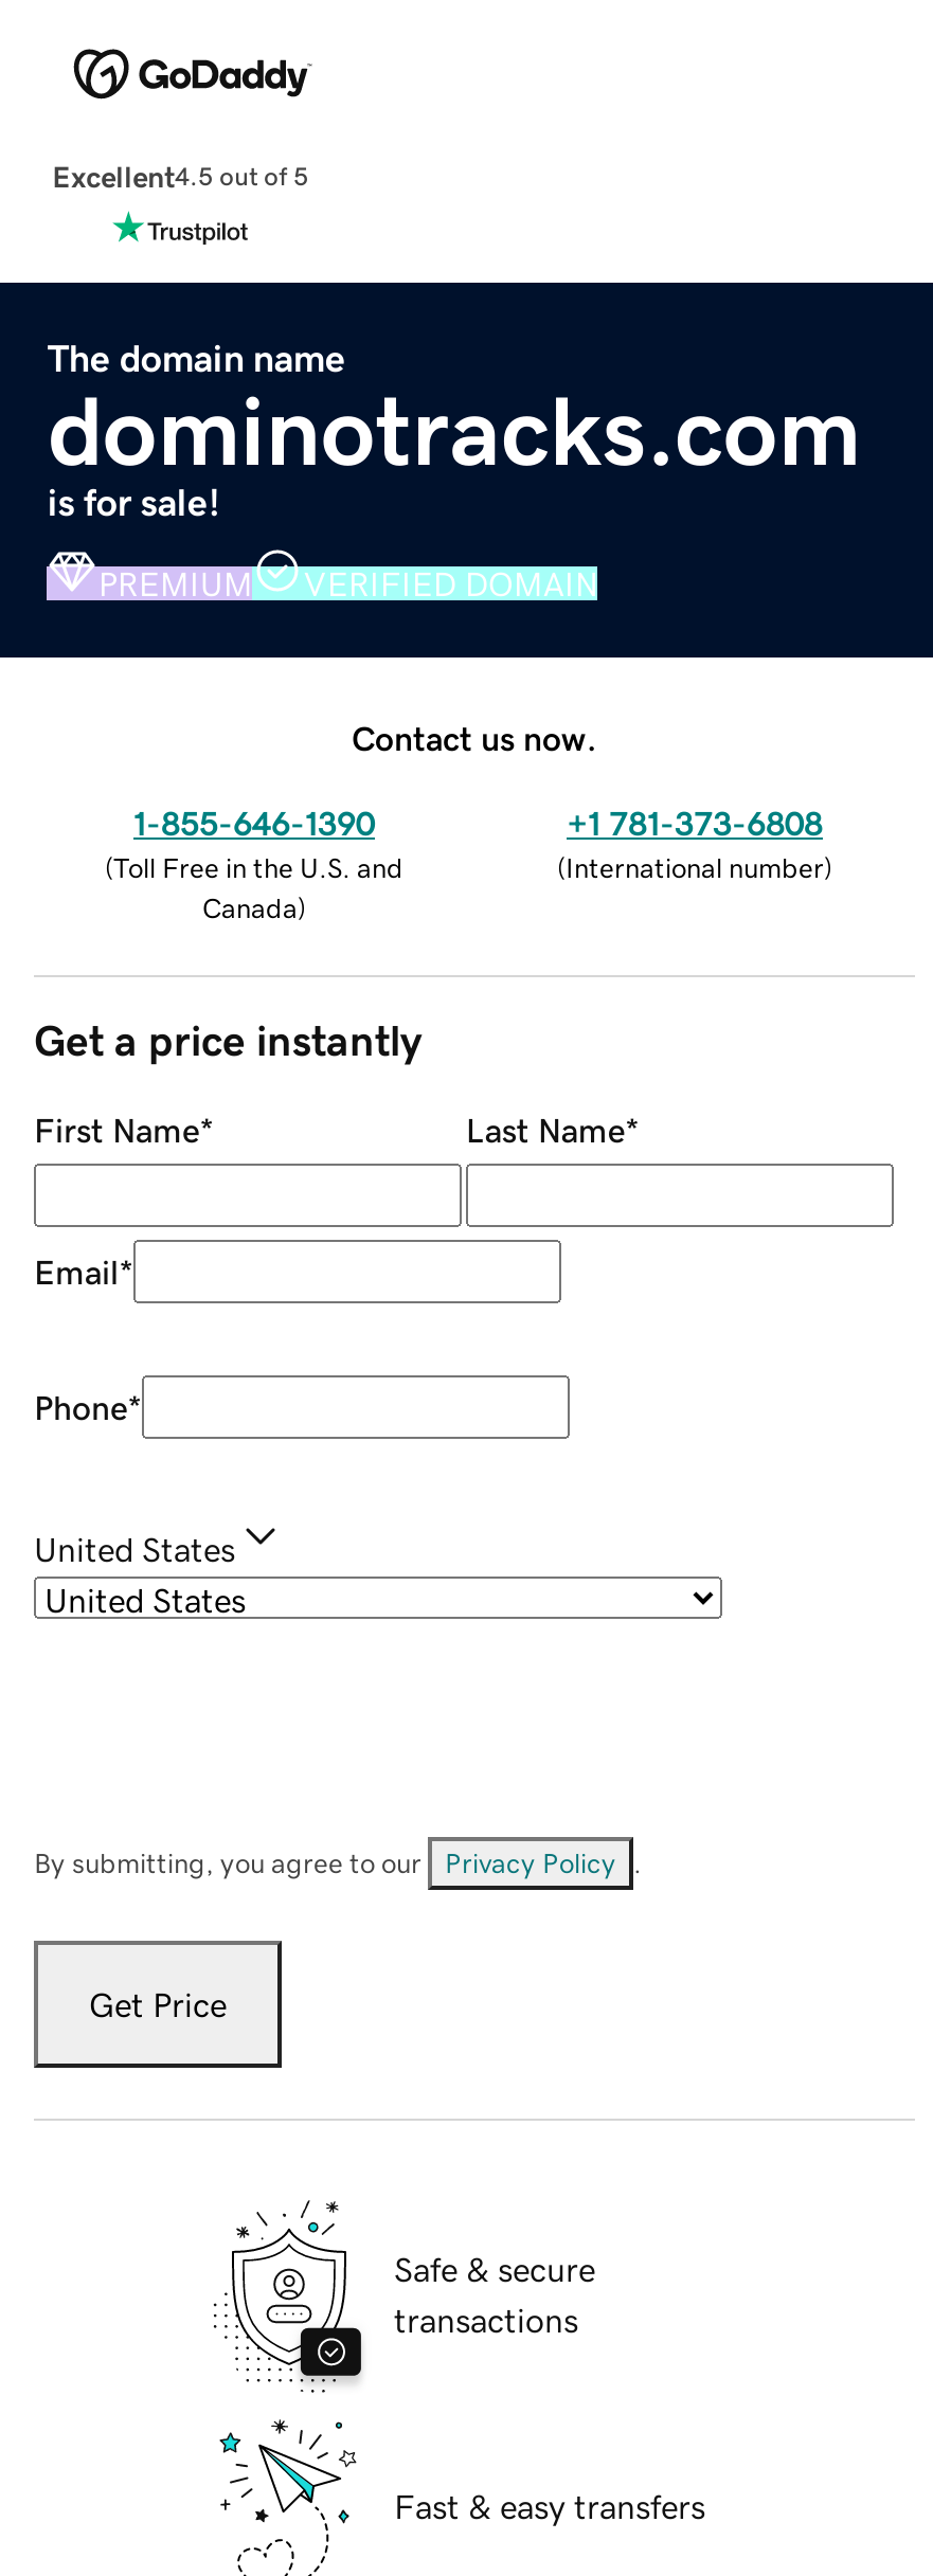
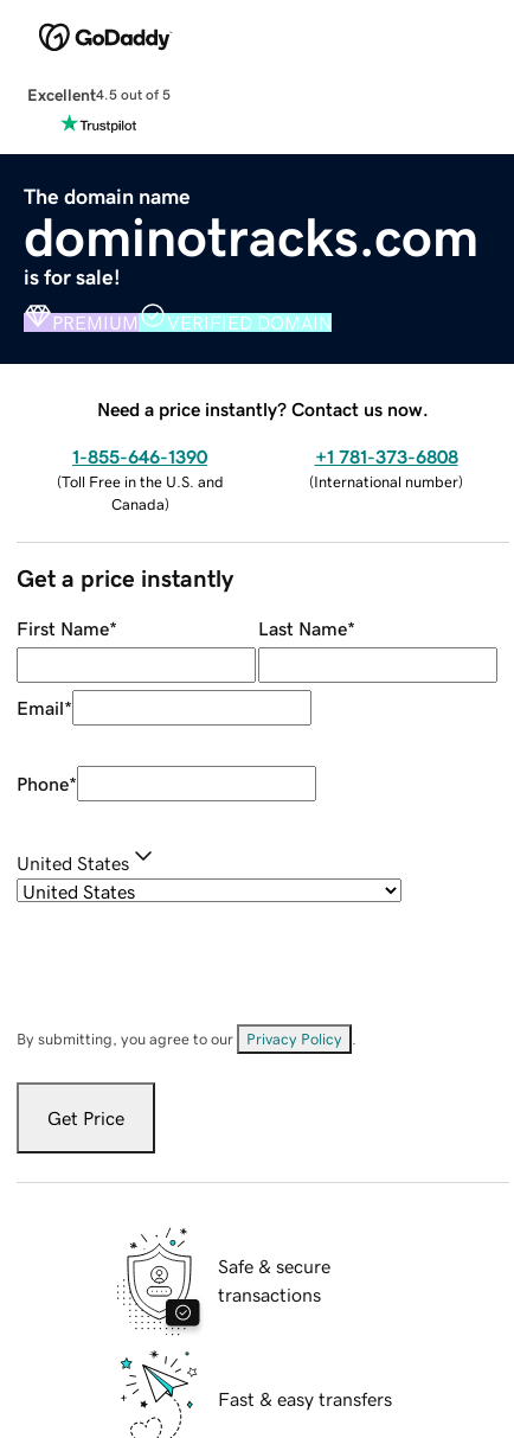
- Contact us now.
+ Need a price instantly? Contact us now.
